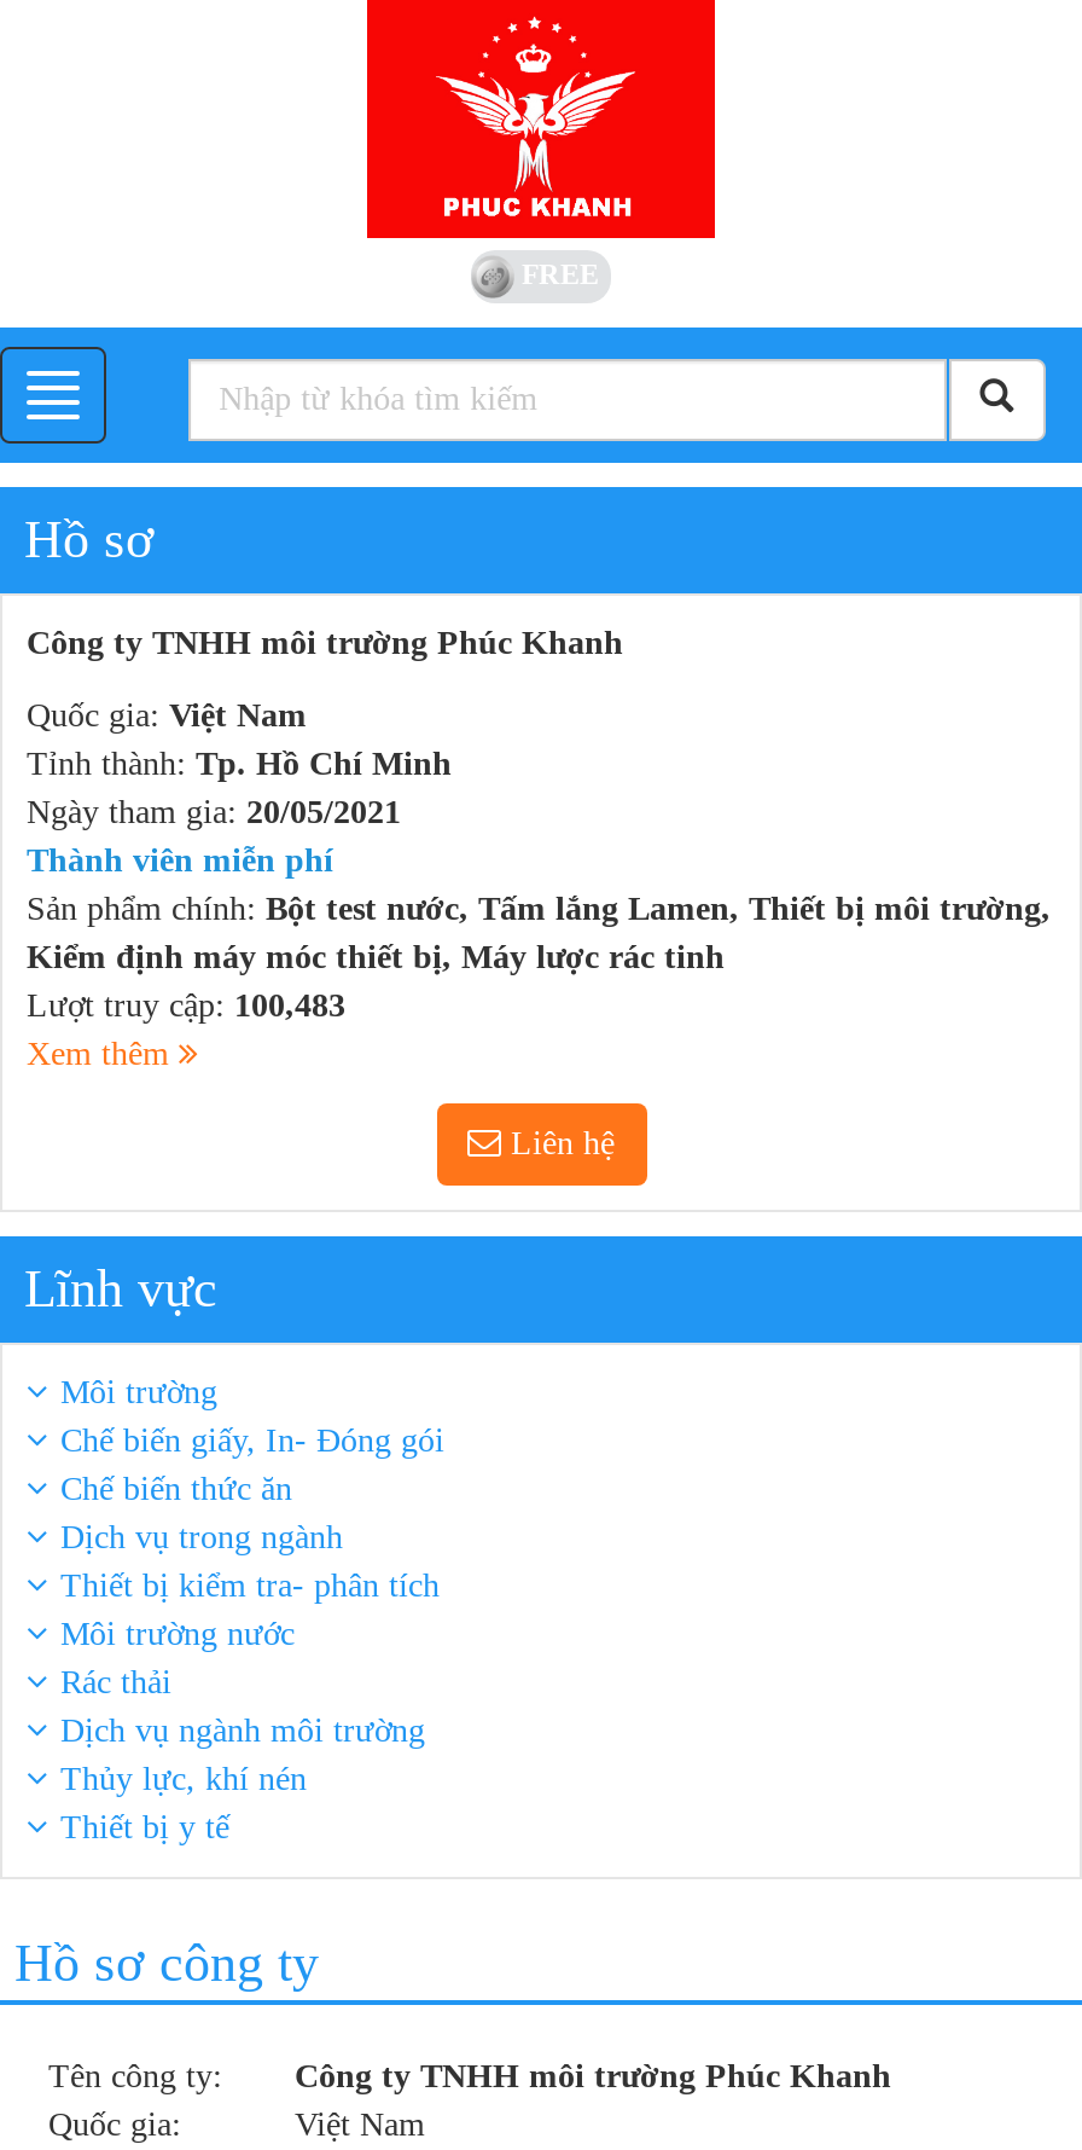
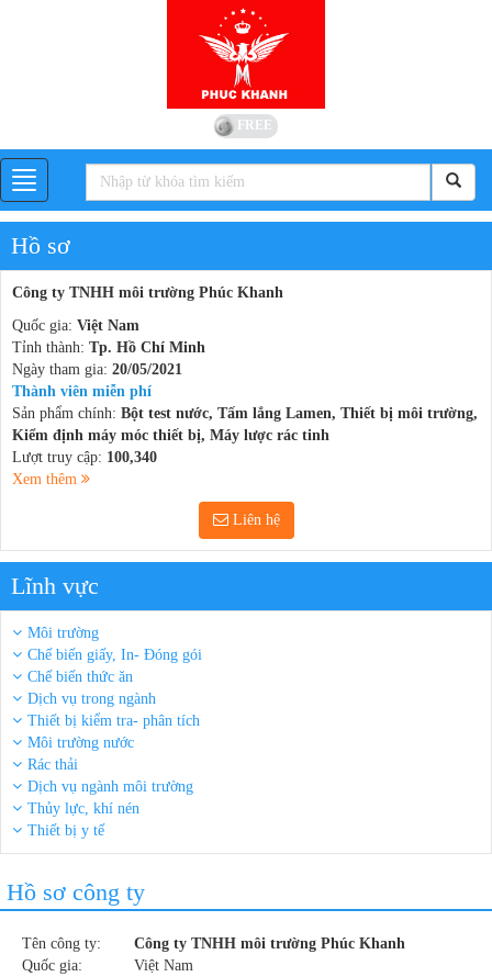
- Lượt truy cập: 100,483
+ Lượt truy cập: 100,340
